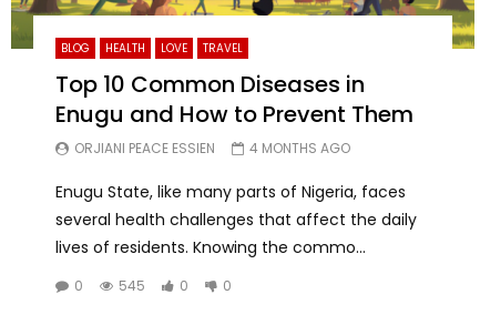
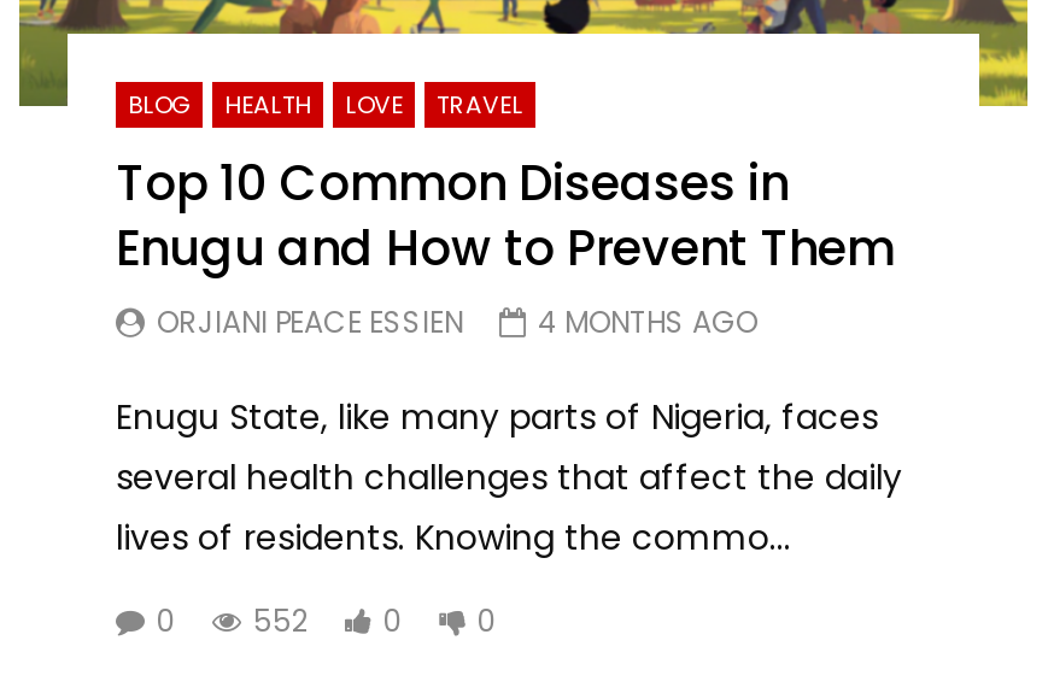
- 0 545 0 0
+ 0 552 0 0
